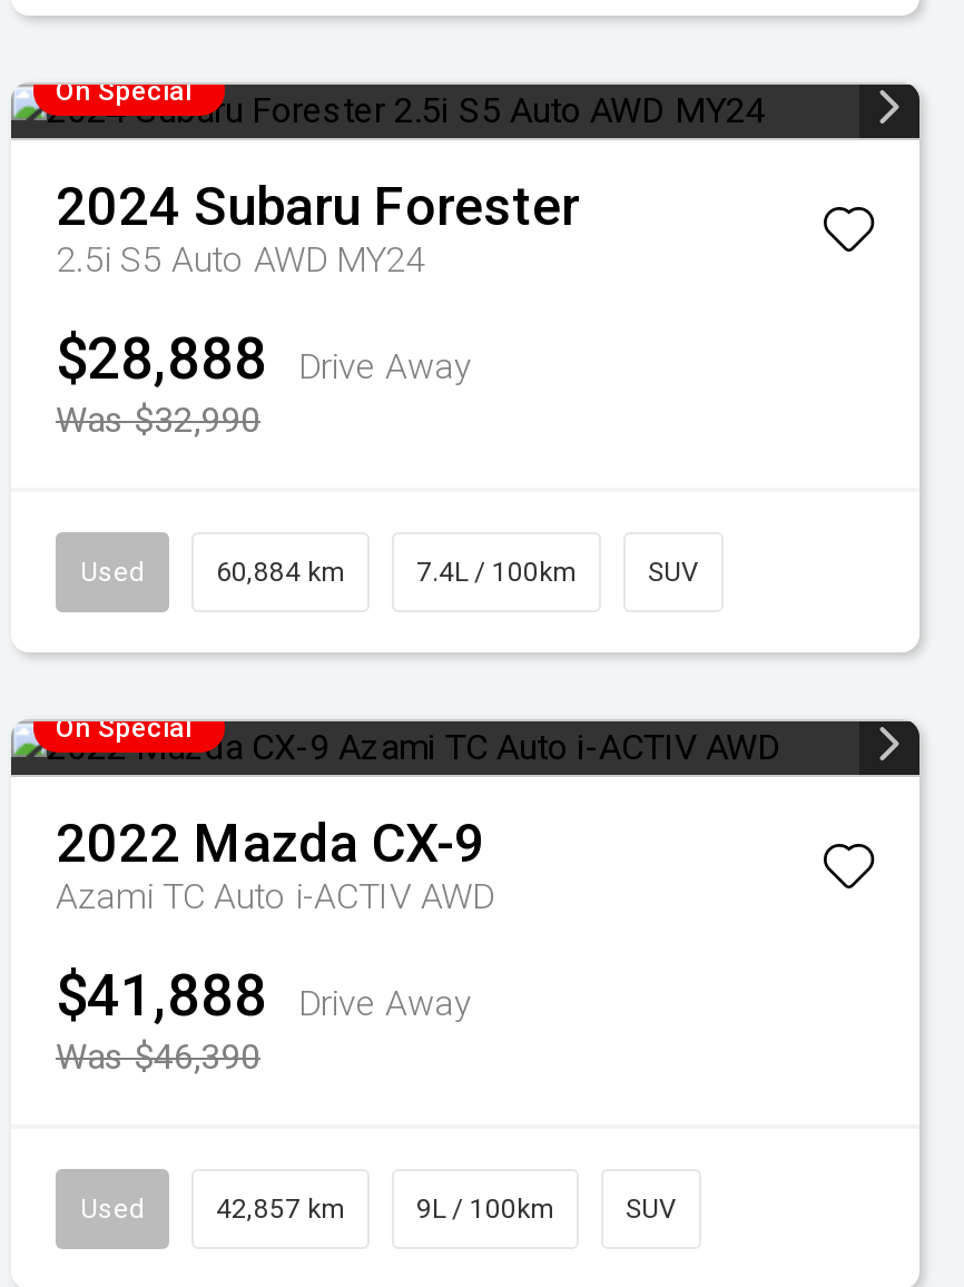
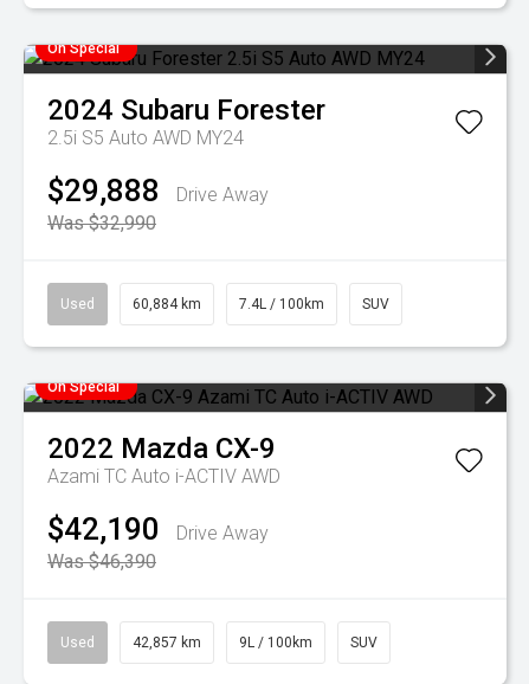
- $28,888 Drive Away
+ $29,888 Drive Away

- $41,888 Drive Away
+ $42,190 Drive Away
